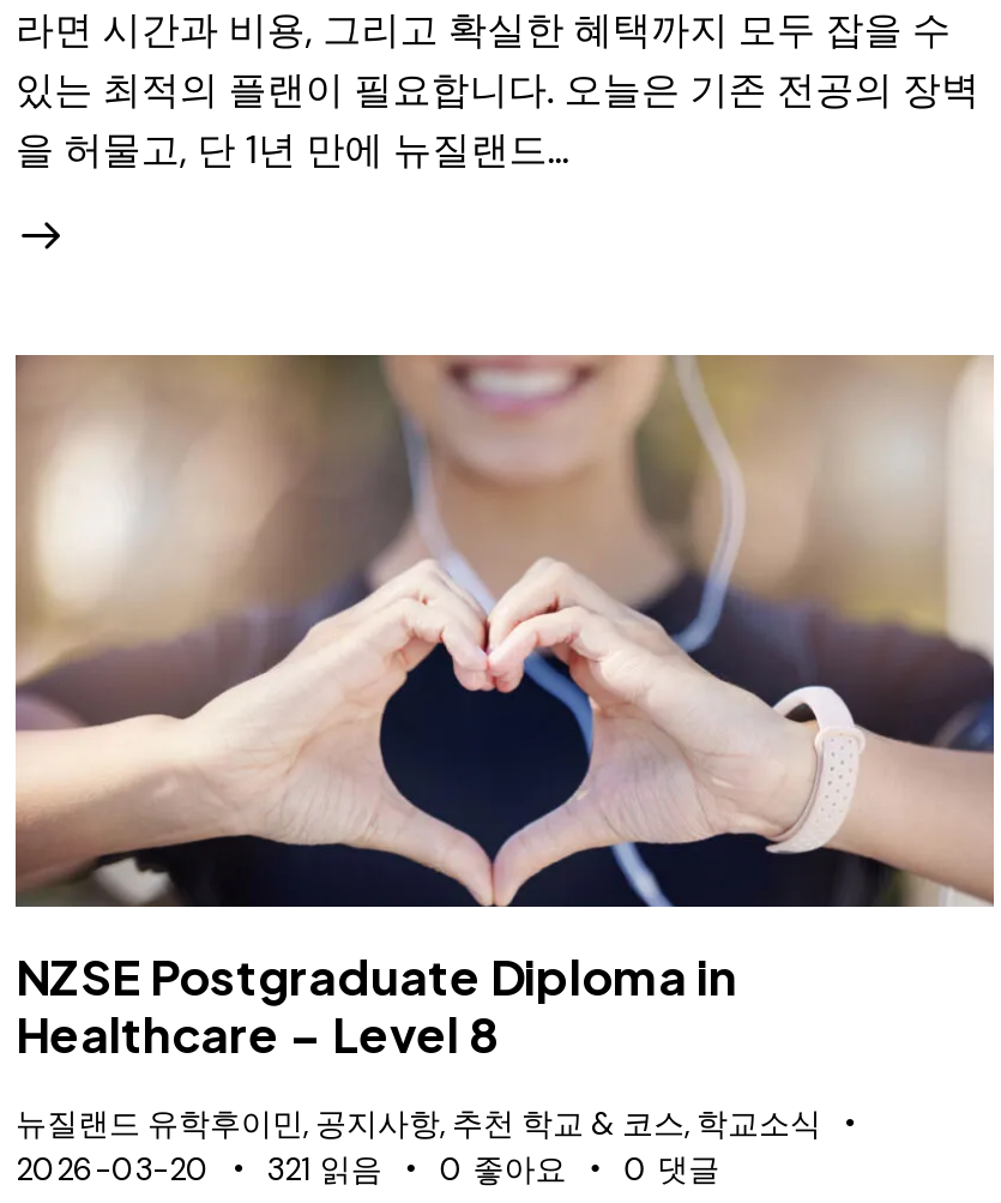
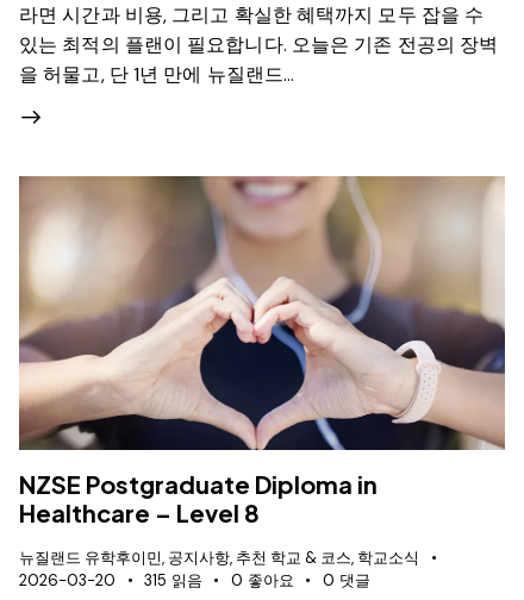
- 2026-03-20 321 읽음 0 좋아요 0 댓글
+ 2026-03-20 315 읽음 0 좋아요 0 댓글
